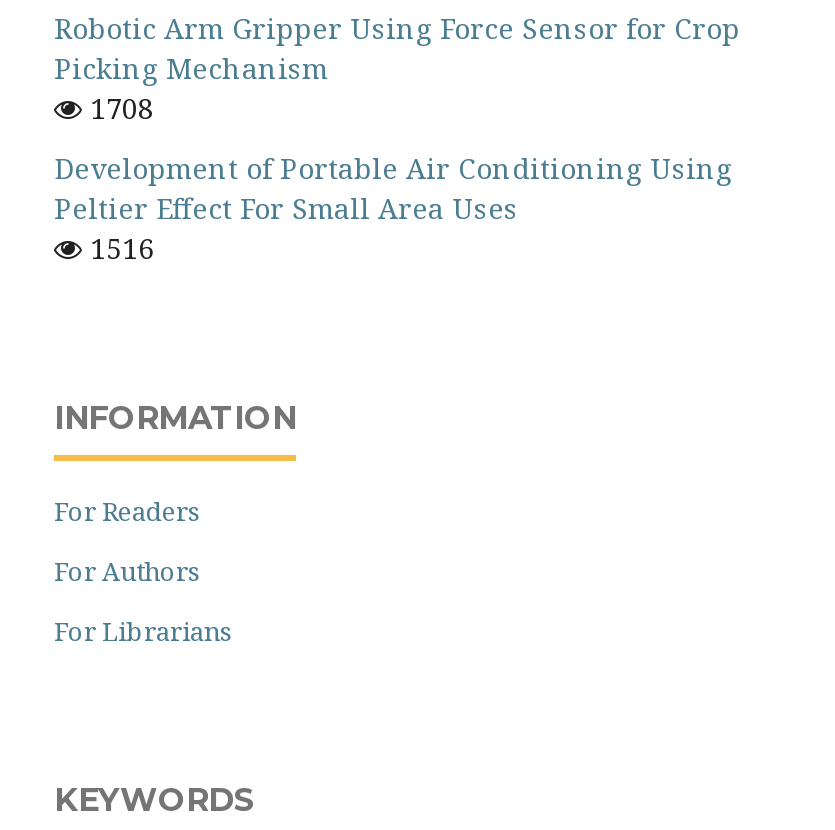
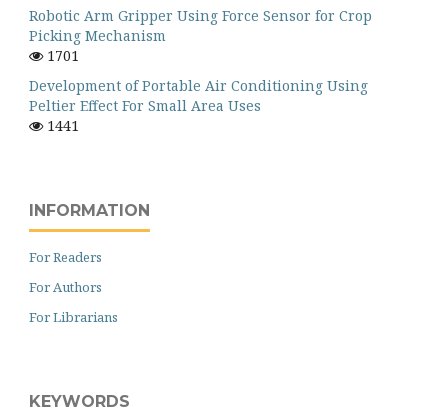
- 1708
+ 1701

- 1516
+ 1441
